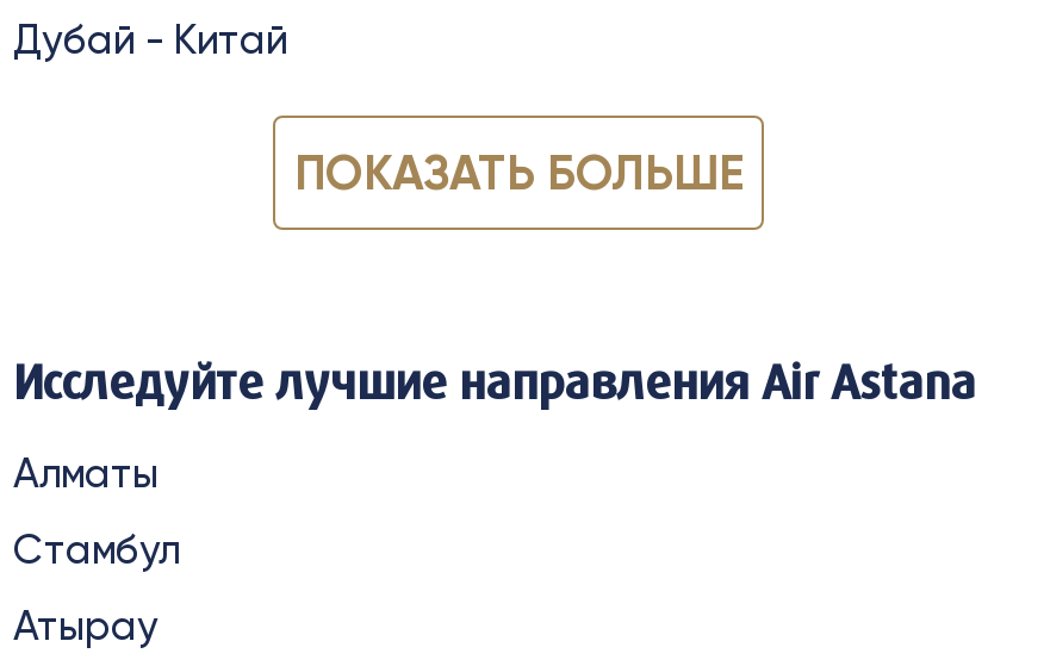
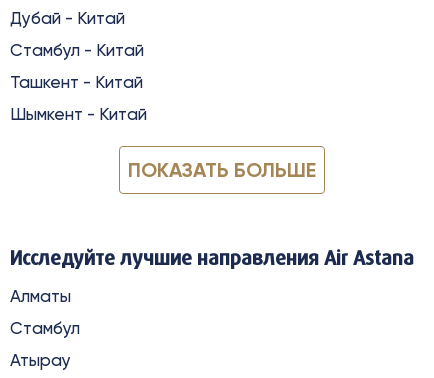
+ Стамбул - Китай
+ Ташкент - Китай
+ Шымкент - Китай
